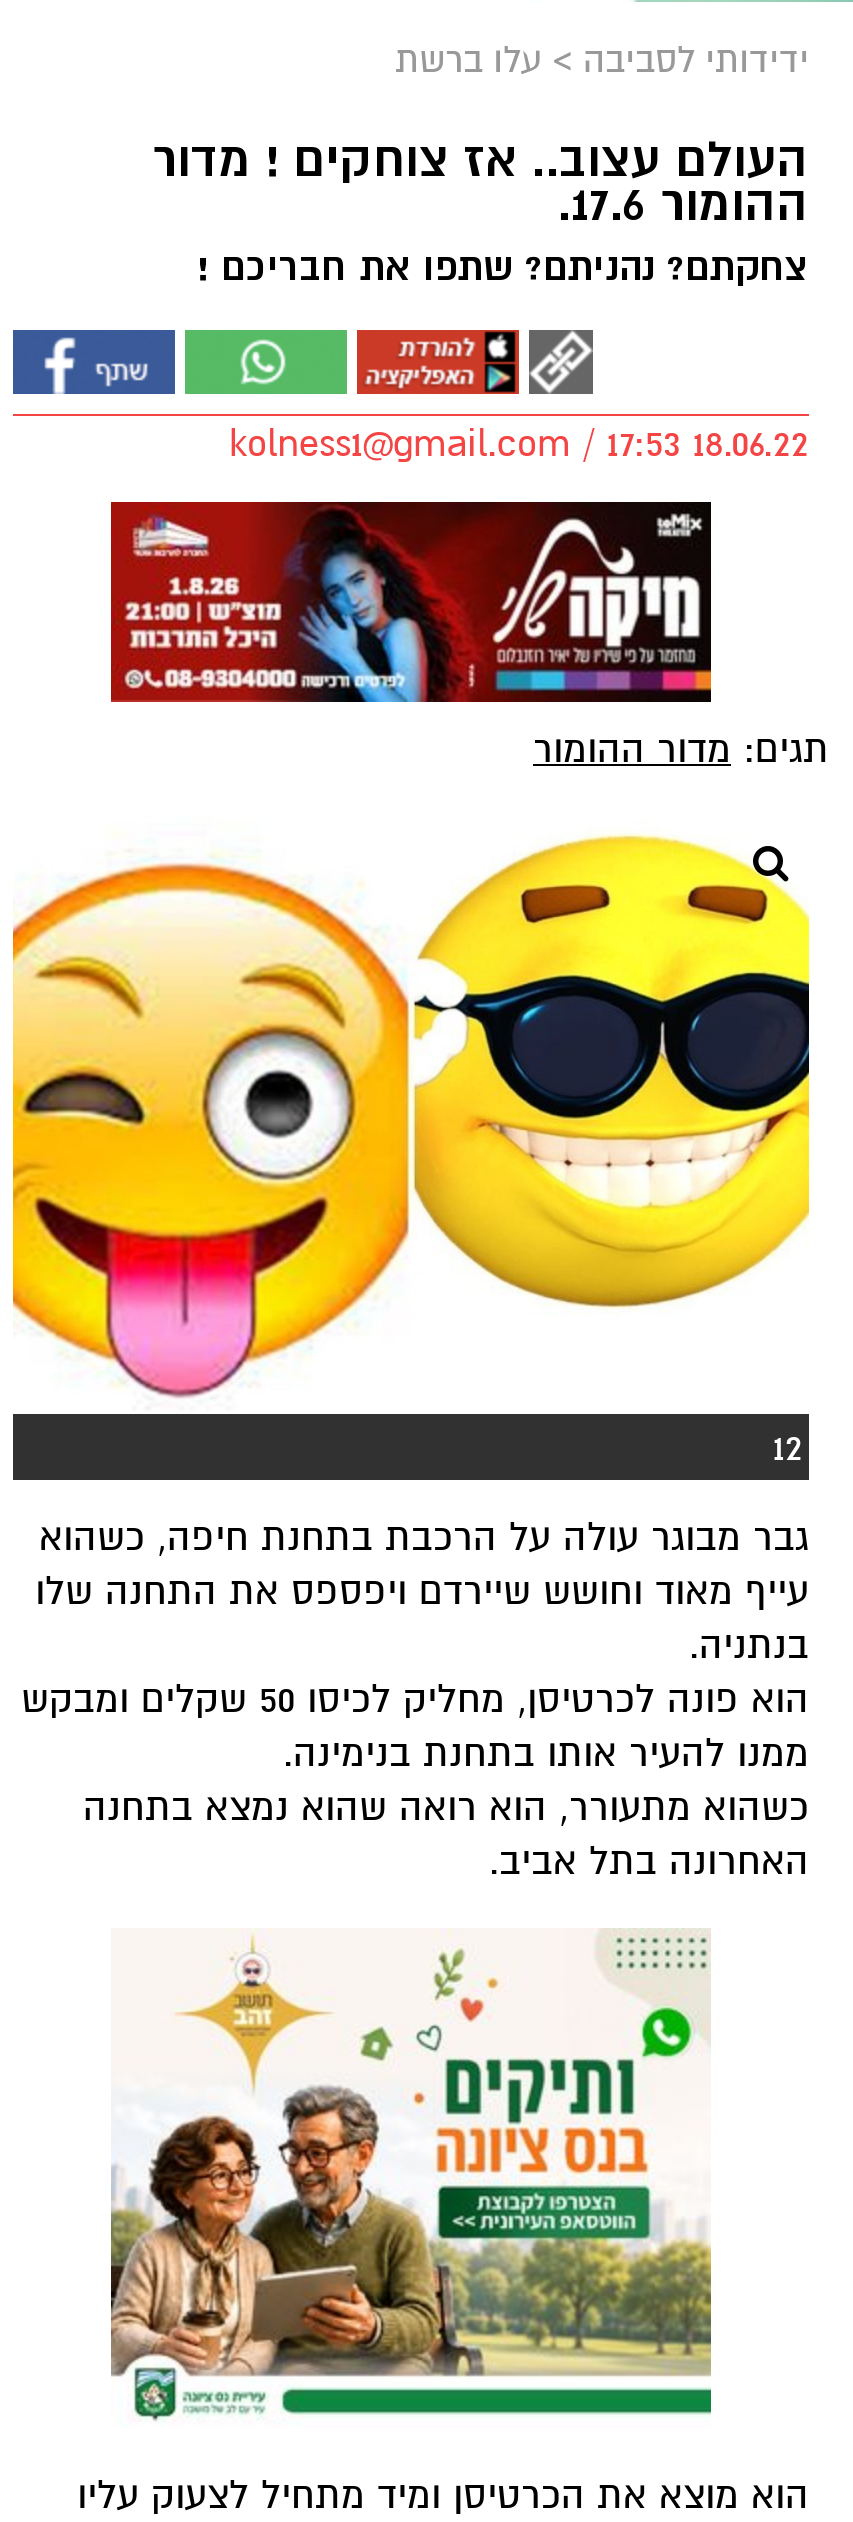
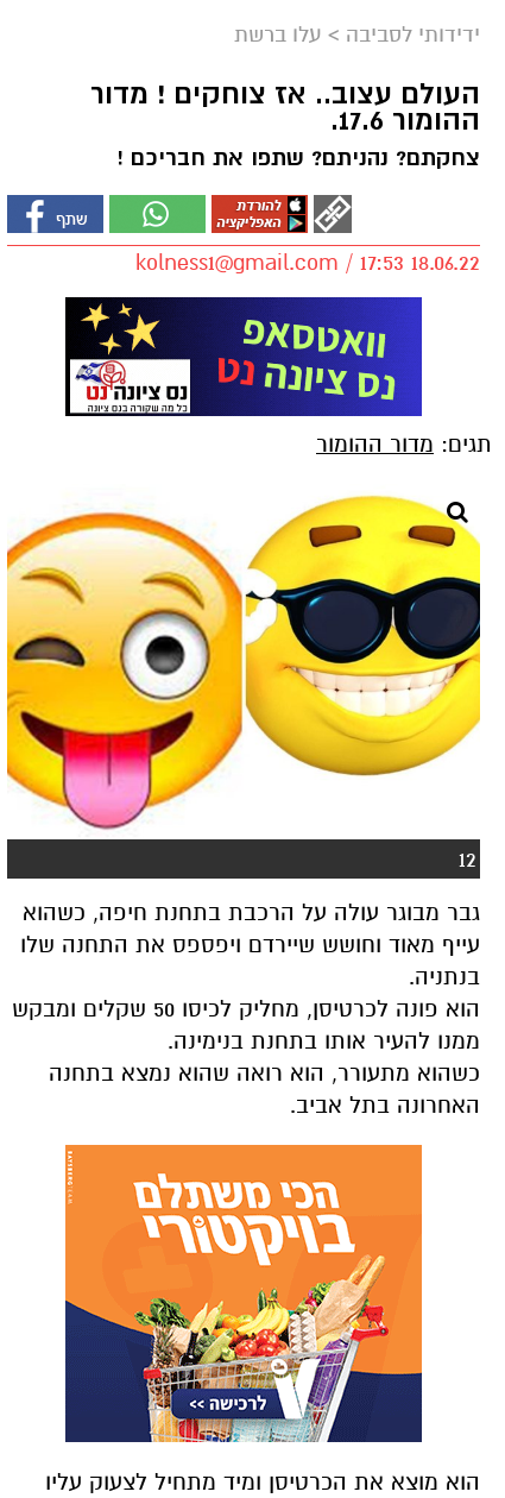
- [image]
+ [image]

- [image]
+ [image]
